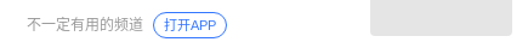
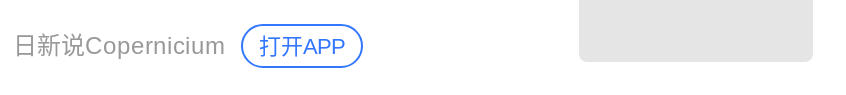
- 不一定有用的频道
+ 日新说Copernicium
